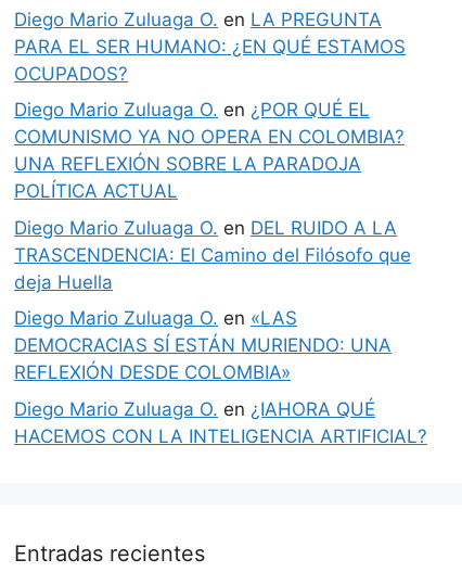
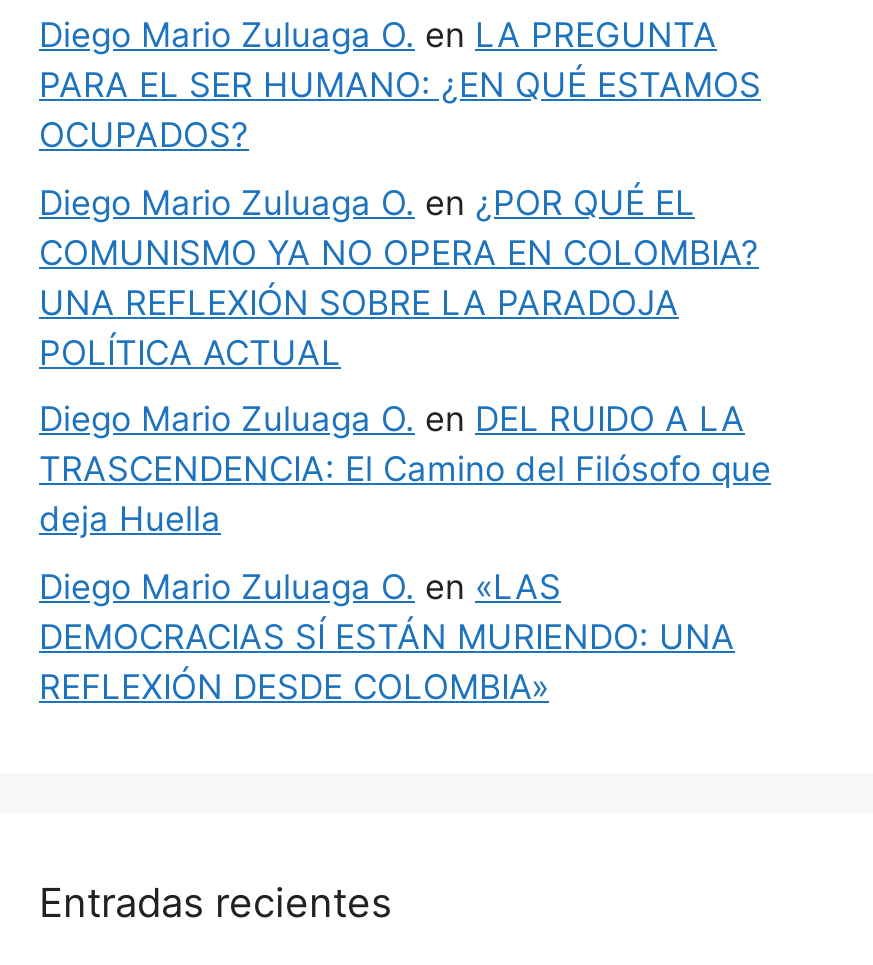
- Diego Mario Zuluaga O. en ¿IAHORA QUÉ
- HACEMOS CON LA INTELIGENCIA ARTIFICIAL?
